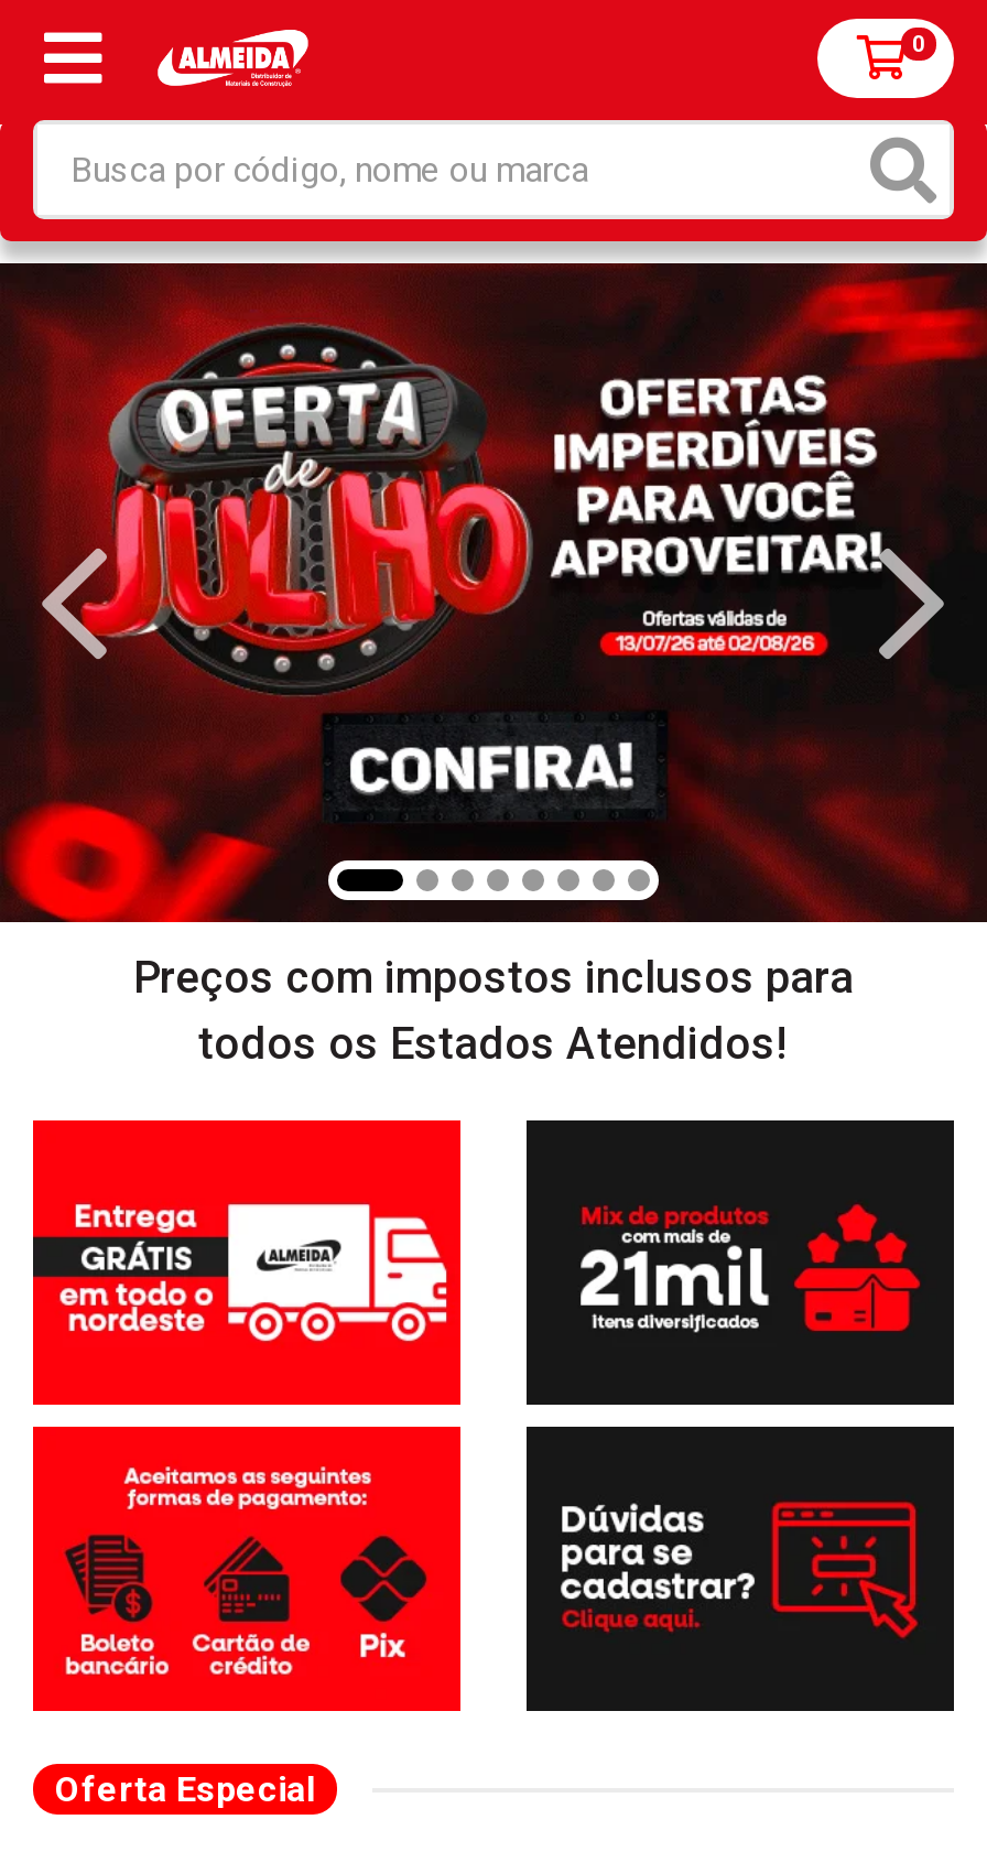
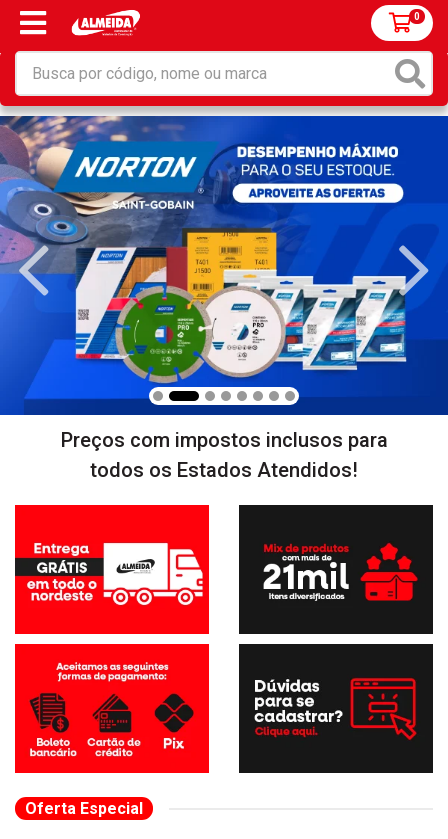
- [image]
+ [image]
